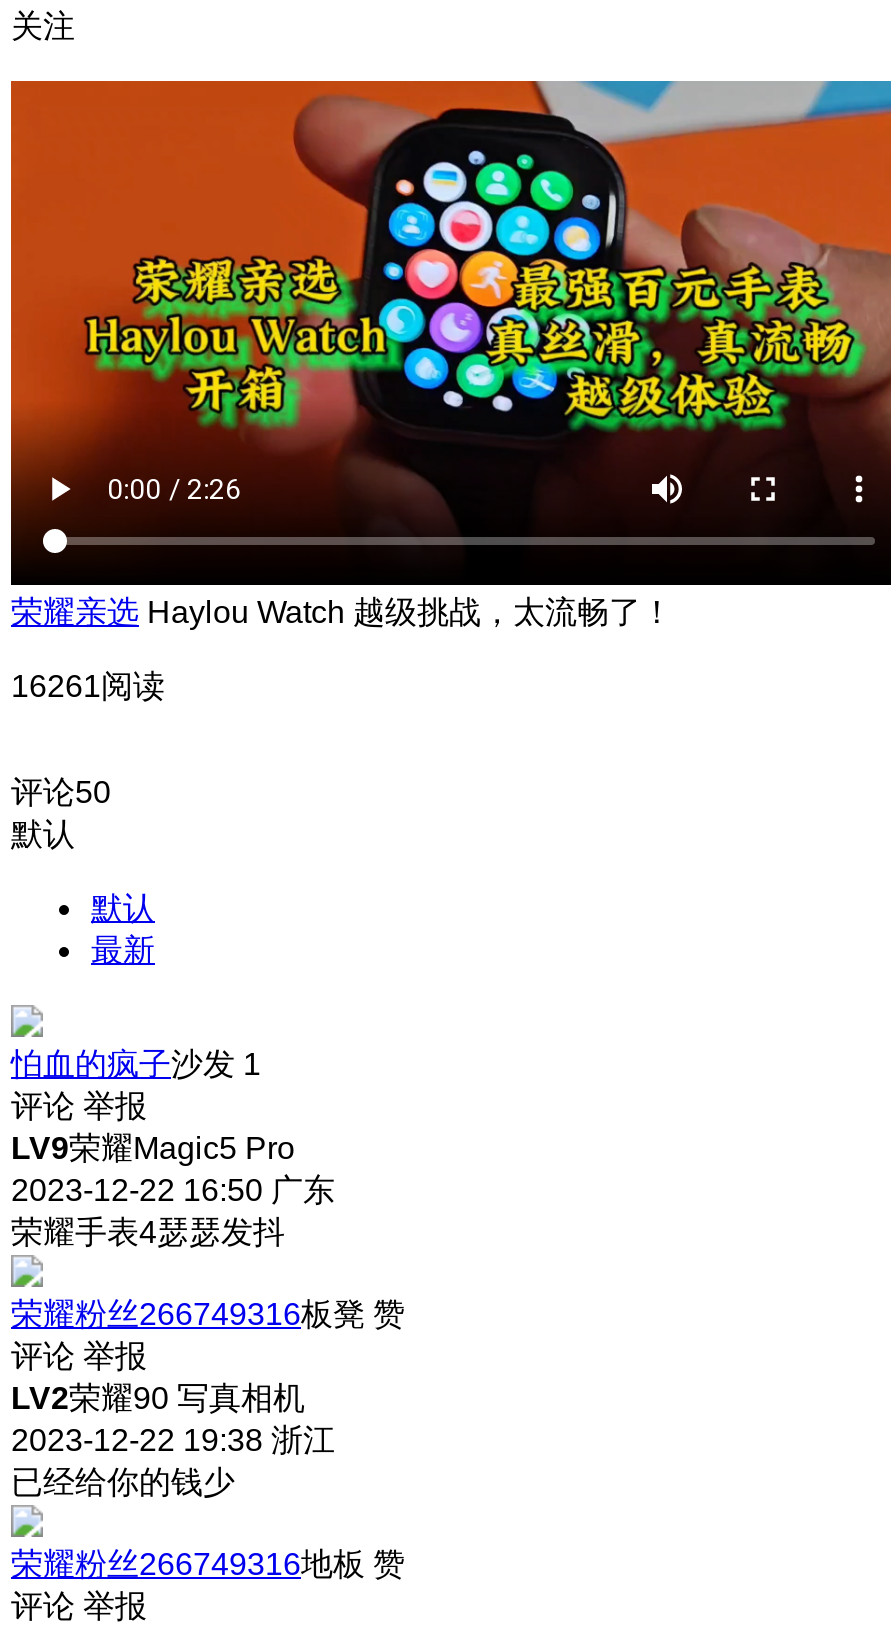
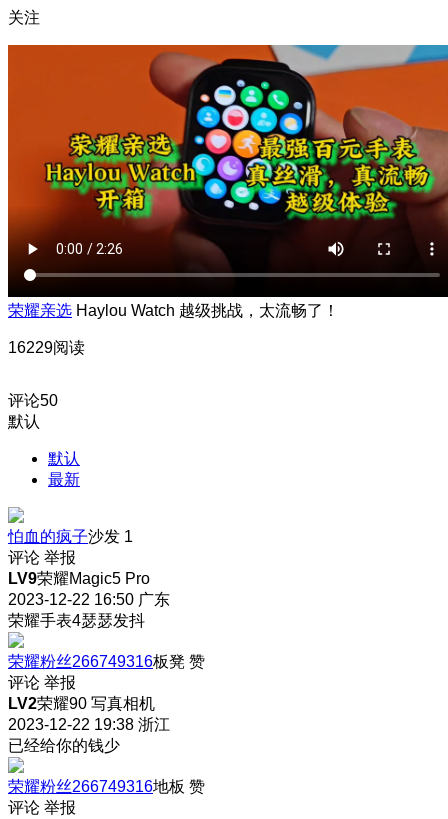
- 16261阅读
+ 16229阅读
